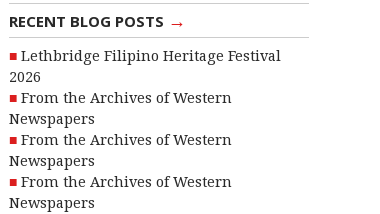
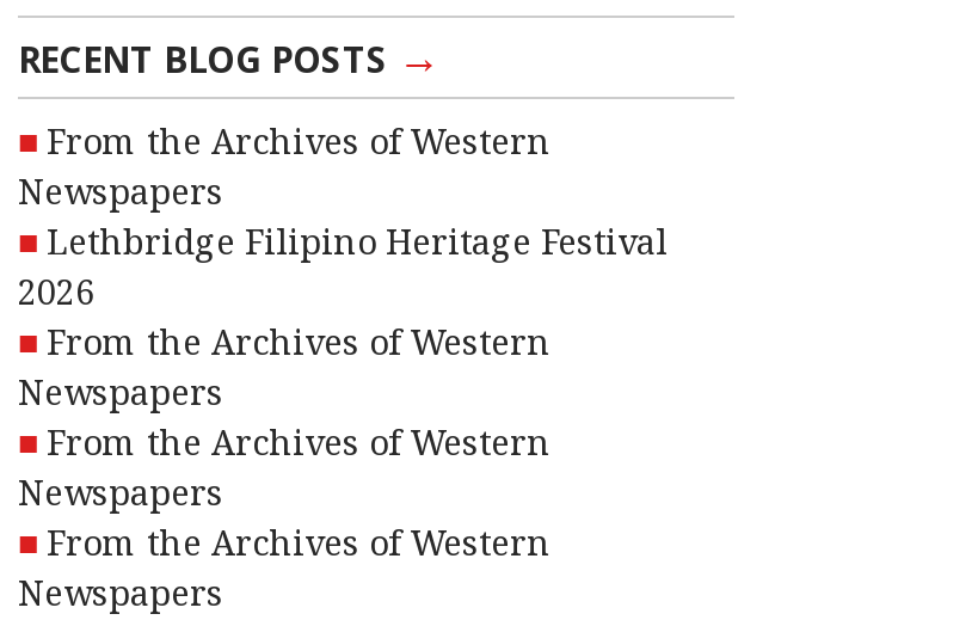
+ From the Archives of Western
+ Newspapers
